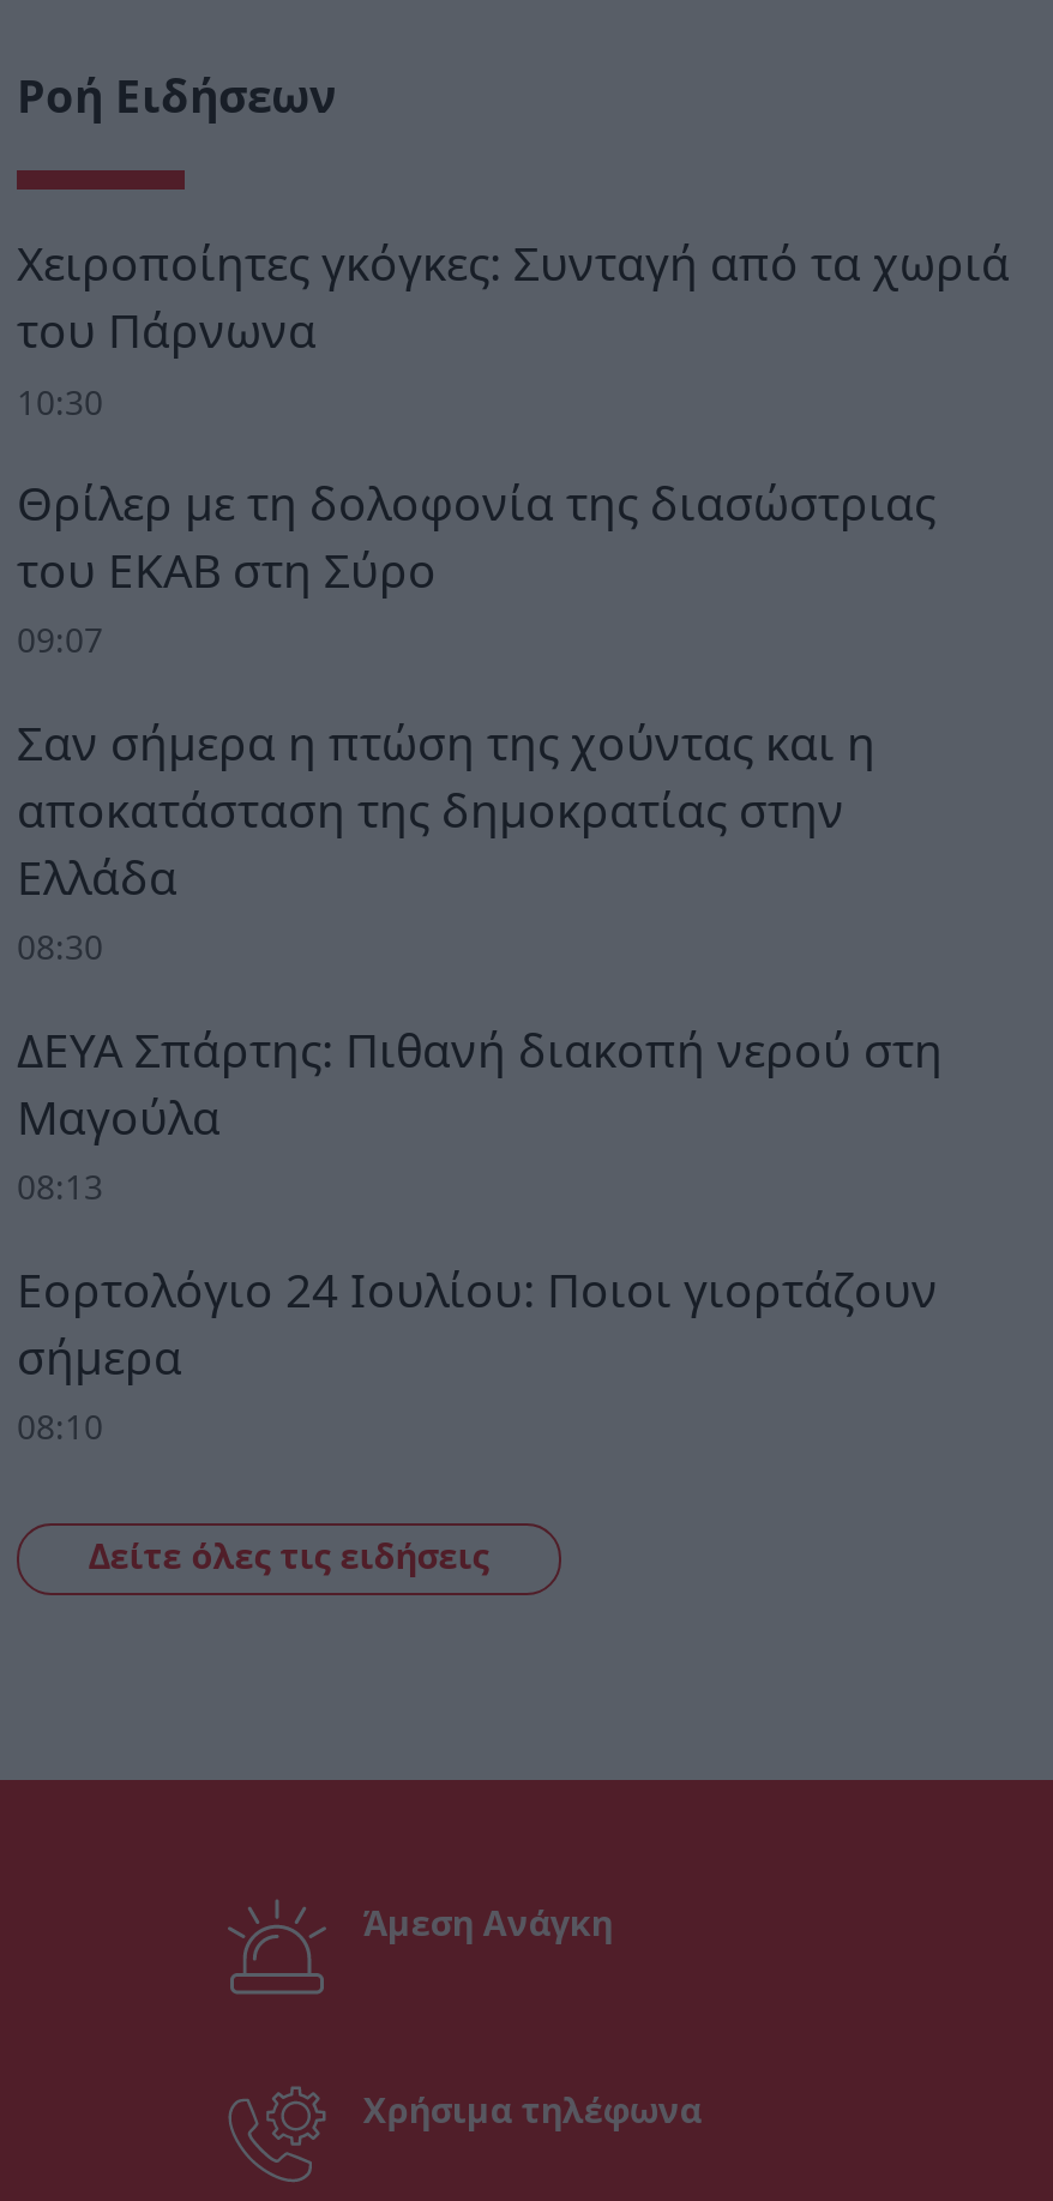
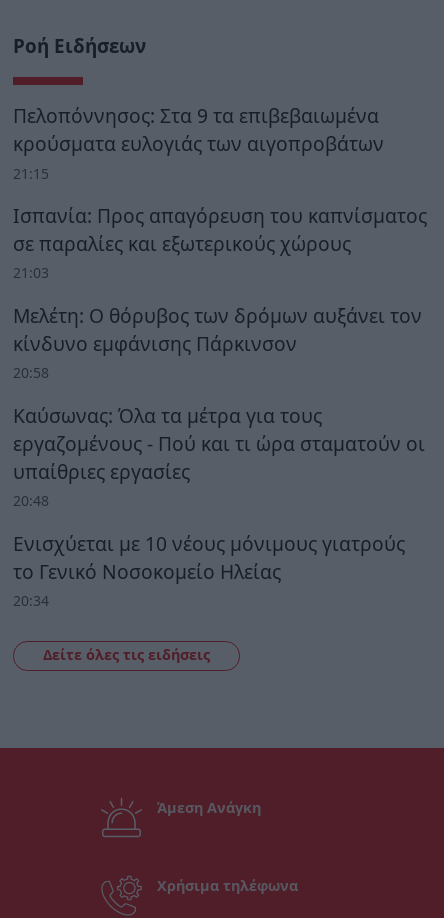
- Χειροποίητες γκόγκες: Συνταγή από τα χωριά
- του Πάρνωνα
- 10:30
+ Πελοπόννησος: Στα 9 τα επιβεβαιωμένα
+ κρούσματα ευλογιάς των αιγοπροβάτων
+ 21:15

- Θρίλερ με τη δολοφονία της διασώστριας
- του ΕΚΑΒ στη Σύρο
- 09:07
+ Ισπανία: Προς απαγόρευση του καπνίσματος
+ σε παραλίες και εξωτερικούς χώρους
+ 21:03

- Σαν σήμερα η πτώση της χούντας και η
- αποκατάσταση της δημοκρατίας στην
- Ελλάδα
- 08:30
+ Μελέτη: Ο θόρυβος των δρόμων αυξάνει τον
+ κίνδυνο εμφάνισης Πάρκινσον
+ 20:58

- ΔΕΥΑ Σπάρτης: Πιθανή διακοπή νερού στη
- Μαγούλα
- 08:13
+ Καύσωνας: Όλα τα μέτρα για τους
+ εργαζομένους - Πού και τι ώρα σταματούν οι
+ υπαίθριες εργασίες
+ 20:48

- Εορτολόγιο 24 Ιουλίου: Ποιοι γιορτάζουν
- σήμερα
- 08:10
+ Ενισχύεται με 10 νέους μόνιμους γιατρούς
+ το Γενικό Νοσοκομείο Ηλείας
+ 20:34
